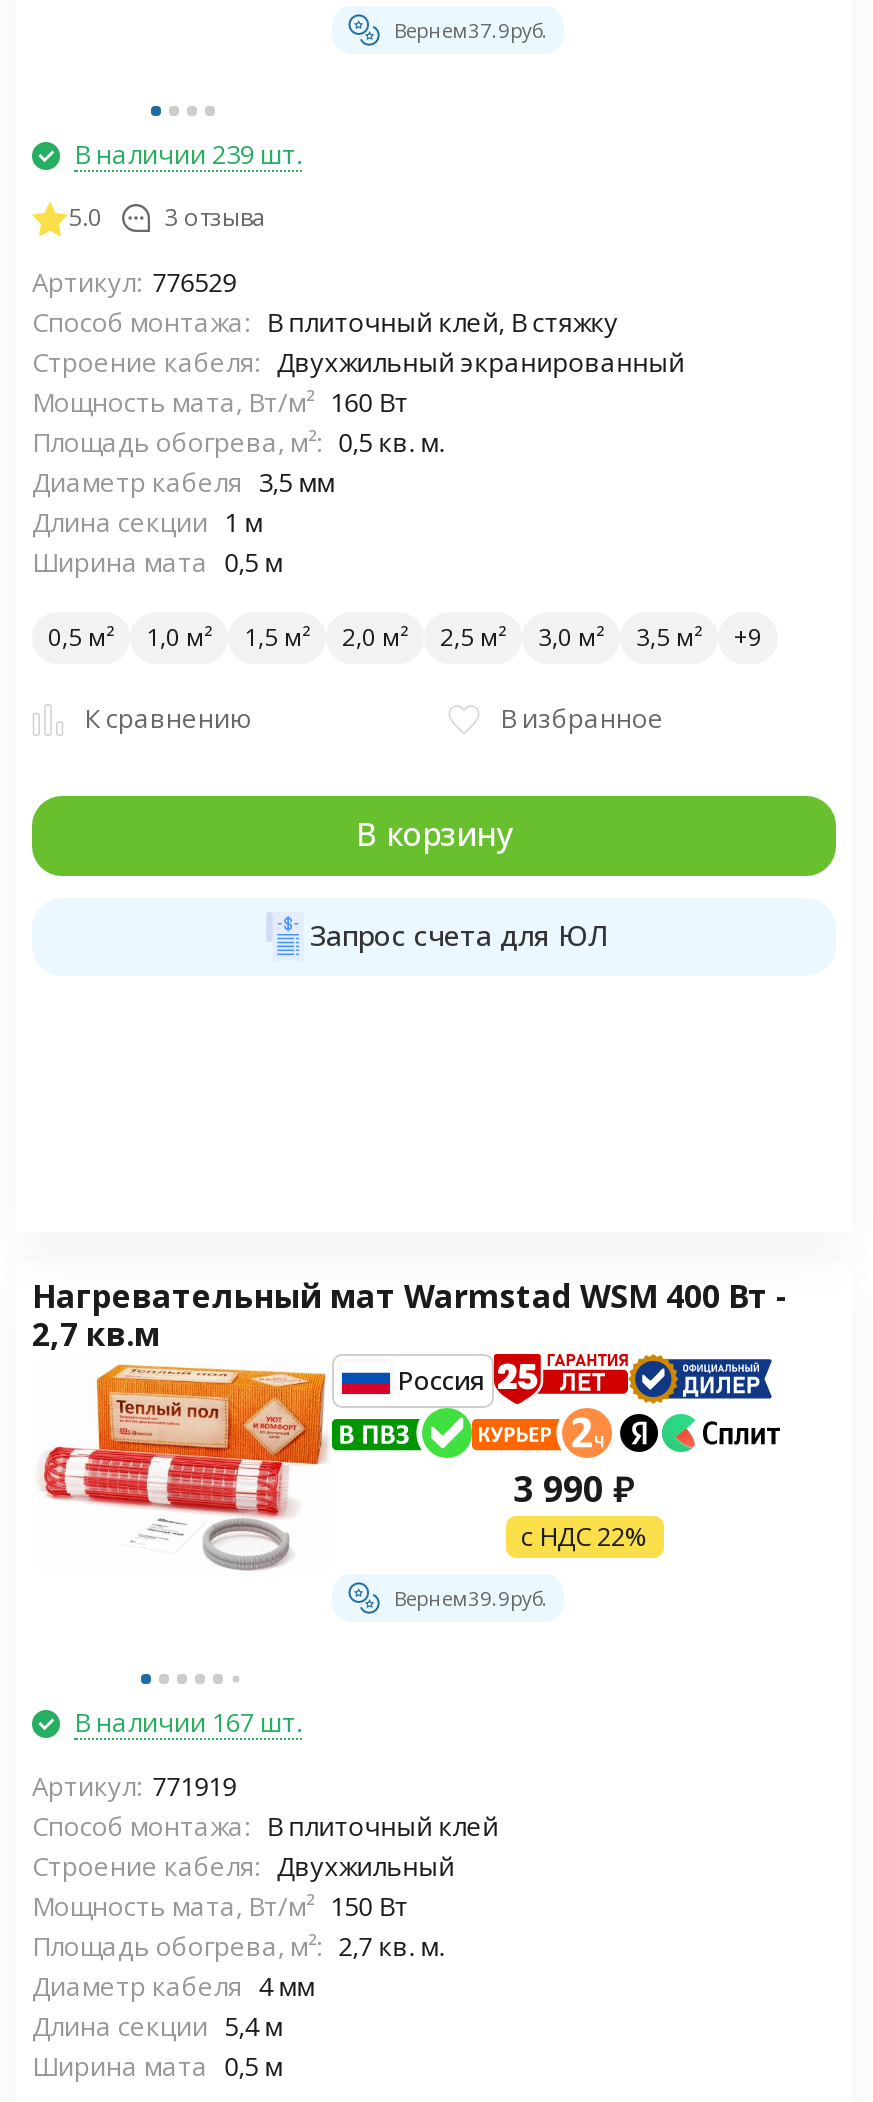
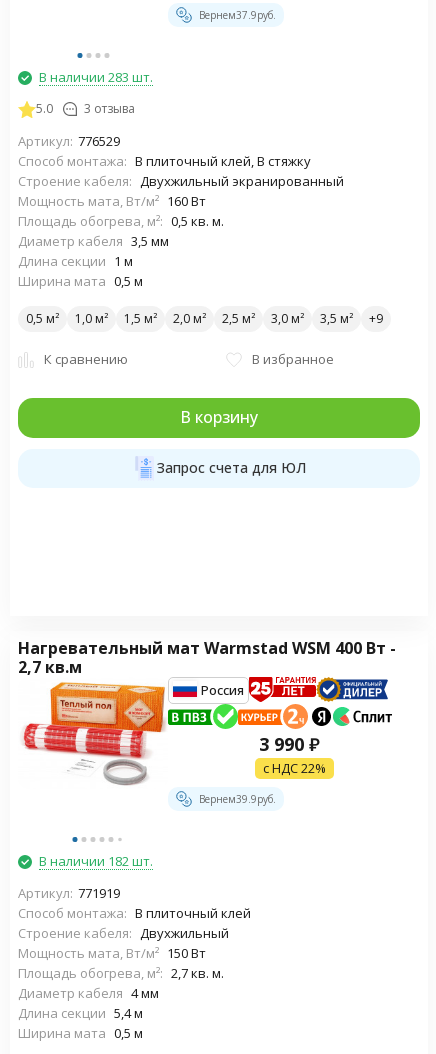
- В наличии 239 шт.
+ В наличии 283 шт.

- В наличии 167 шт.
+ В наличии 182 шт.
